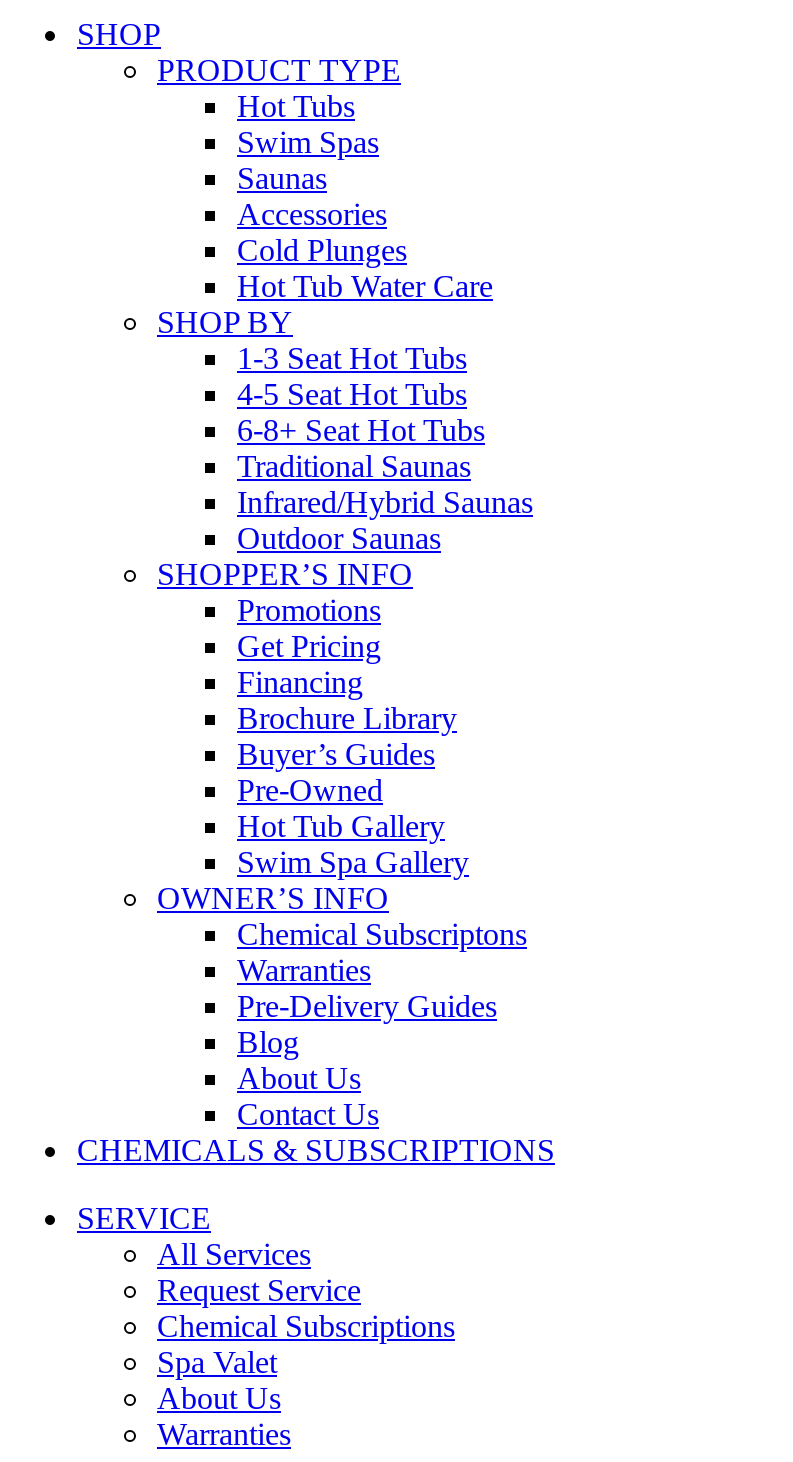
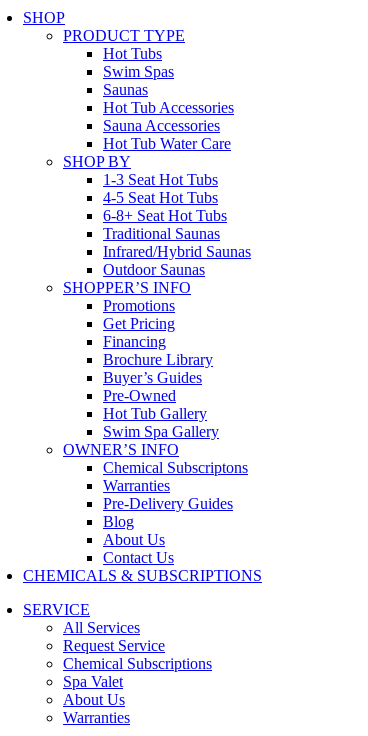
- Accessories
- Cold Plunges
+ Hot Tub Accessories
+ Sauna Accessories
